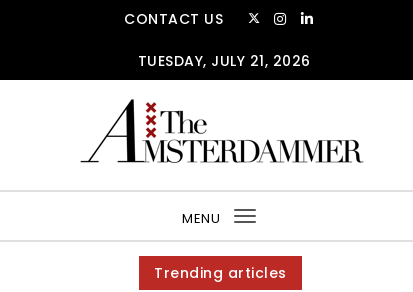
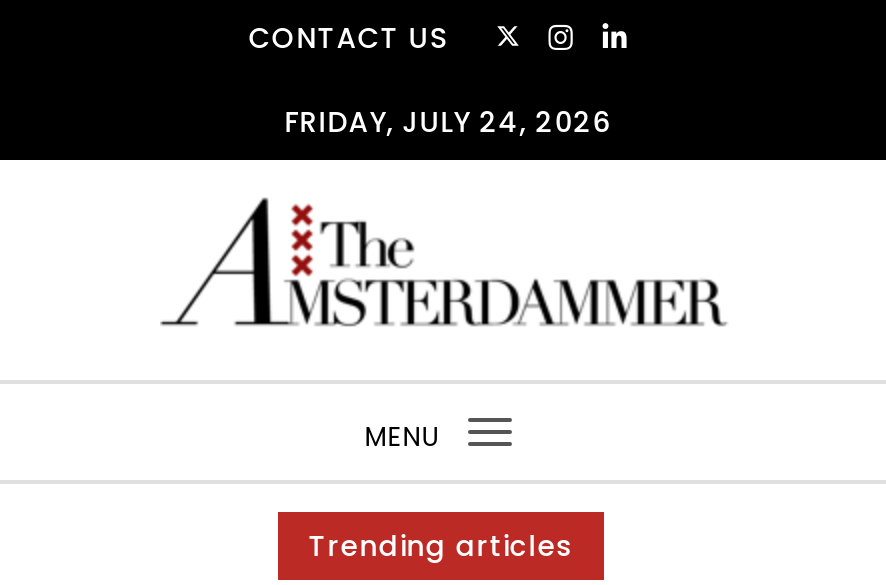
- TUESDAY, JULY 21, 2026
+ FRIDAY, JULY 24, 2026
